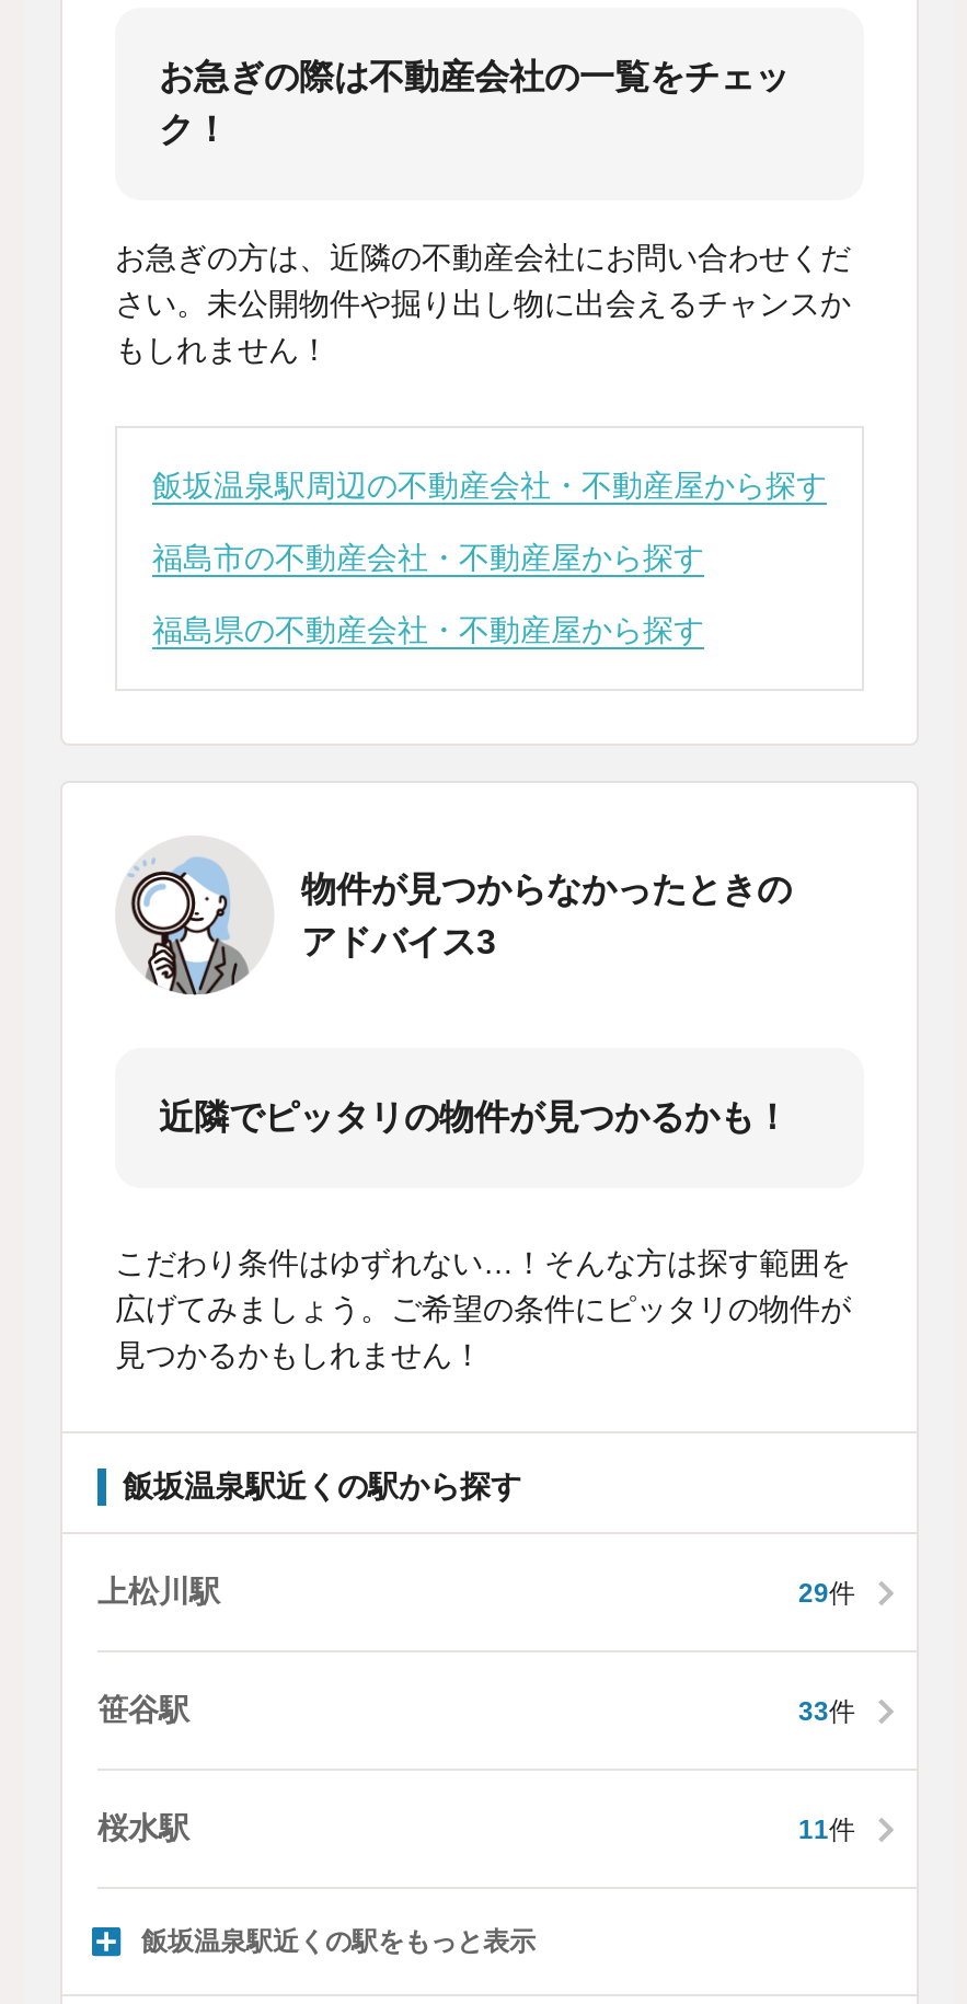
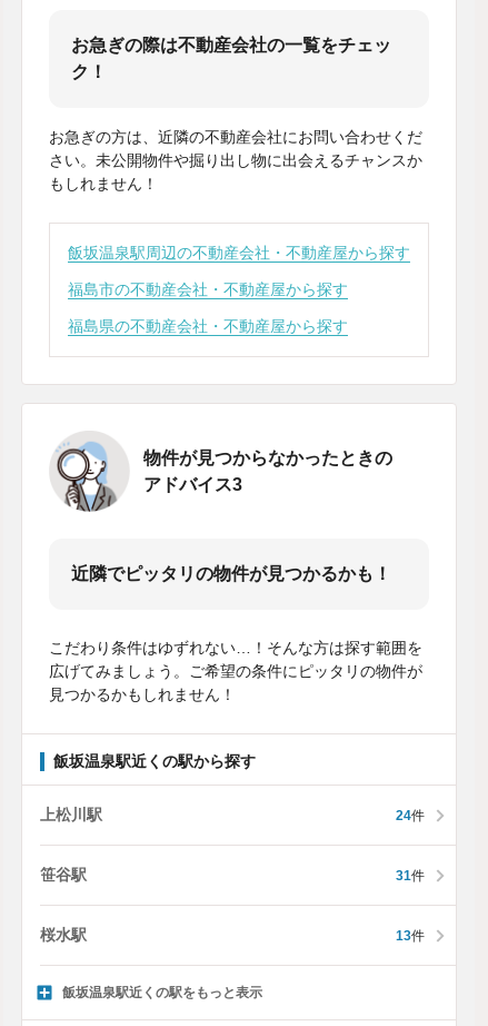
- 29件
+ 24件

- 33件
+ 31件

- 11件
+ 13件
